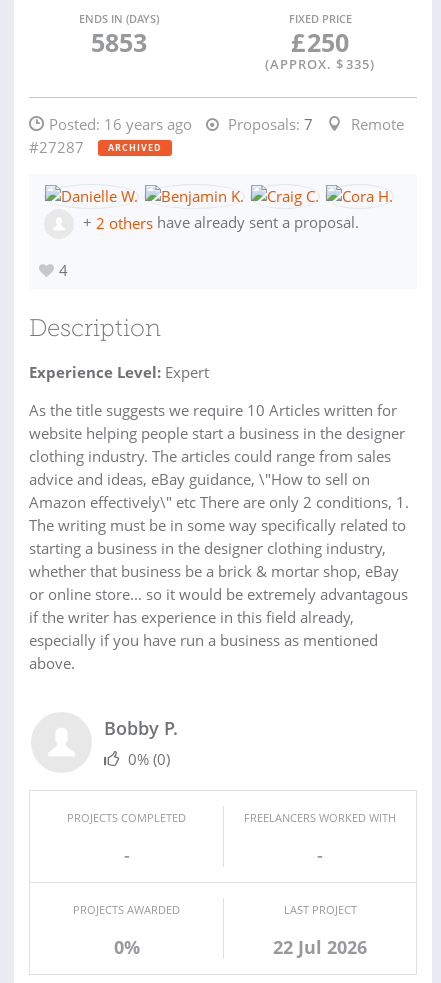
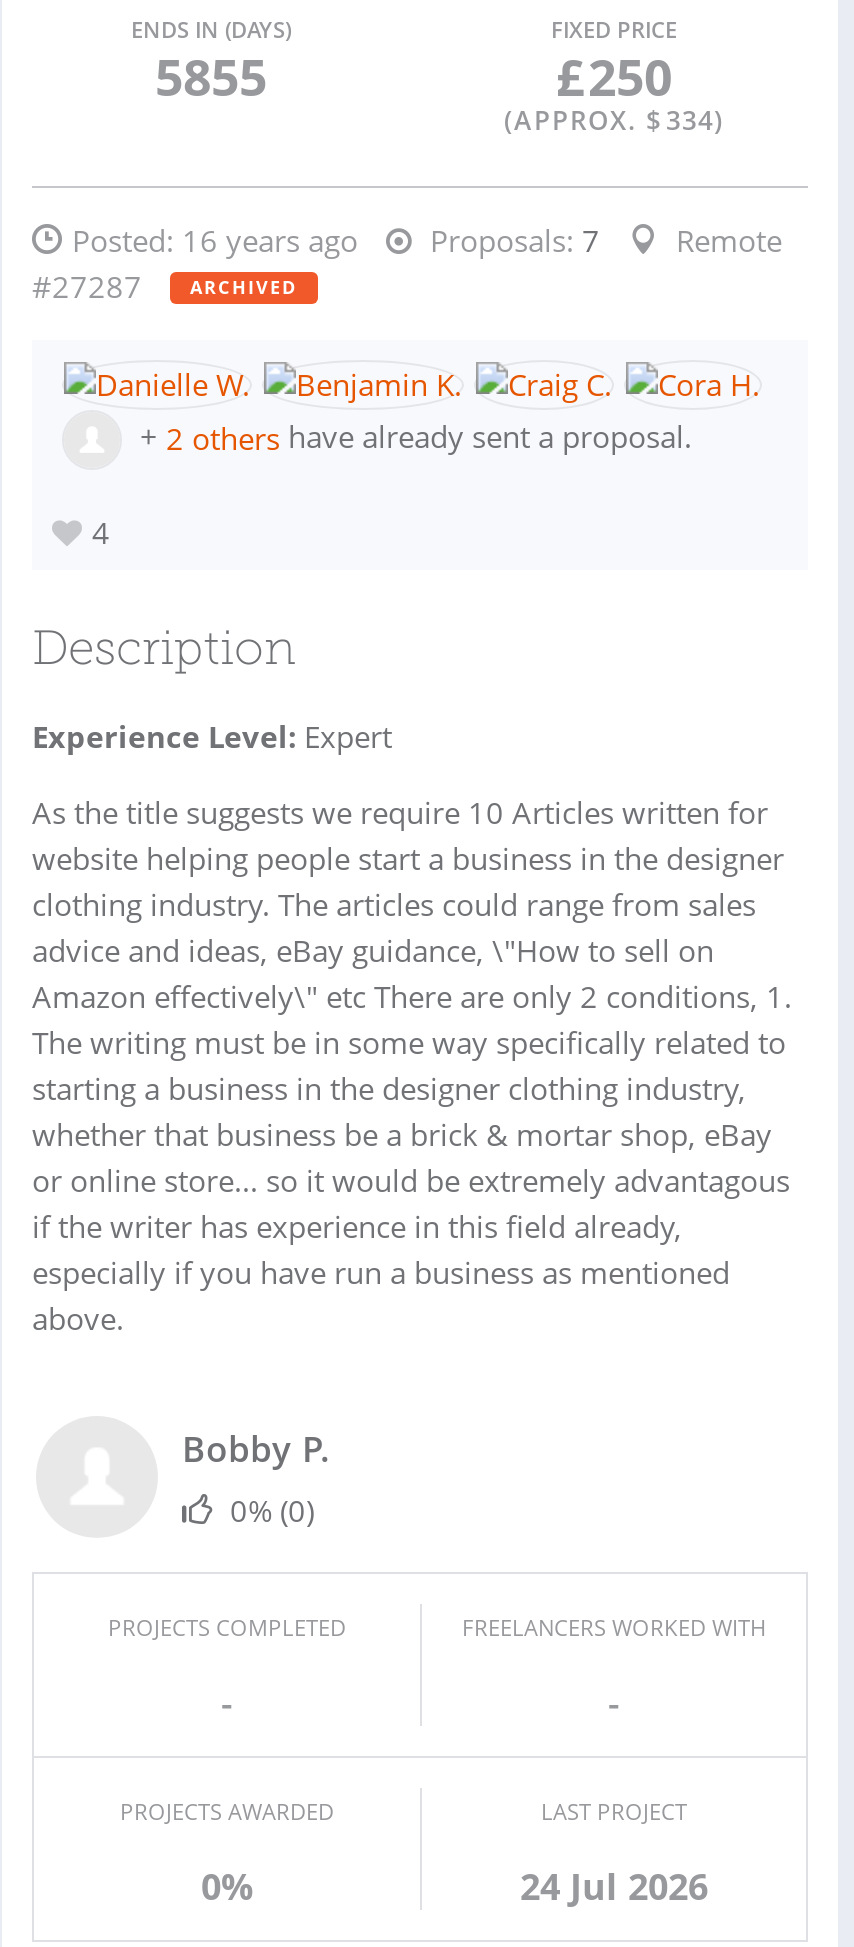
- 5853
+ 5855

- (APPROX. $ 335)
+ (APPROX. $ 334)

- 22 Jul 2026
+ 24 Jul 2026
